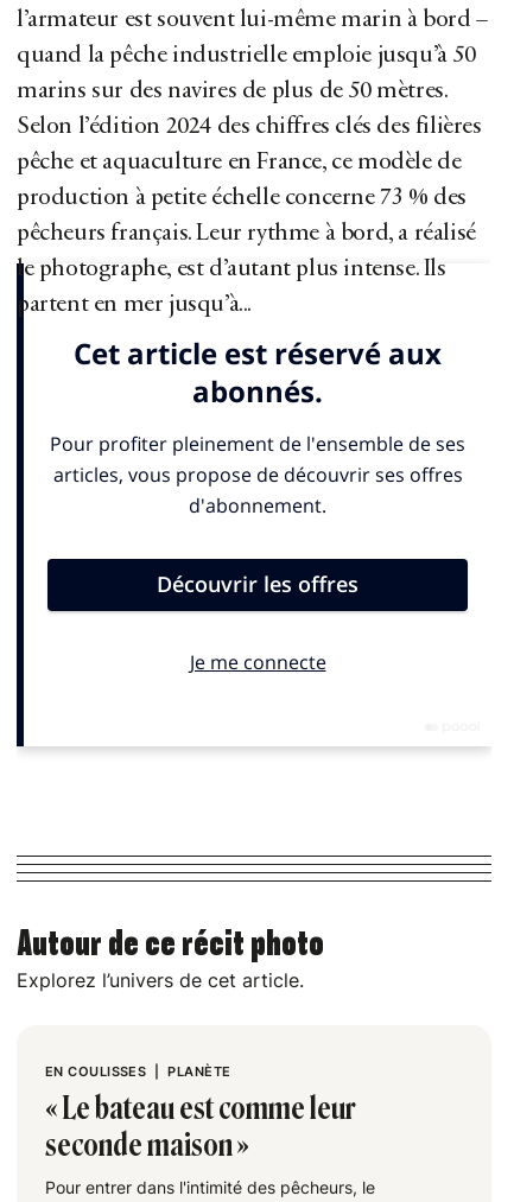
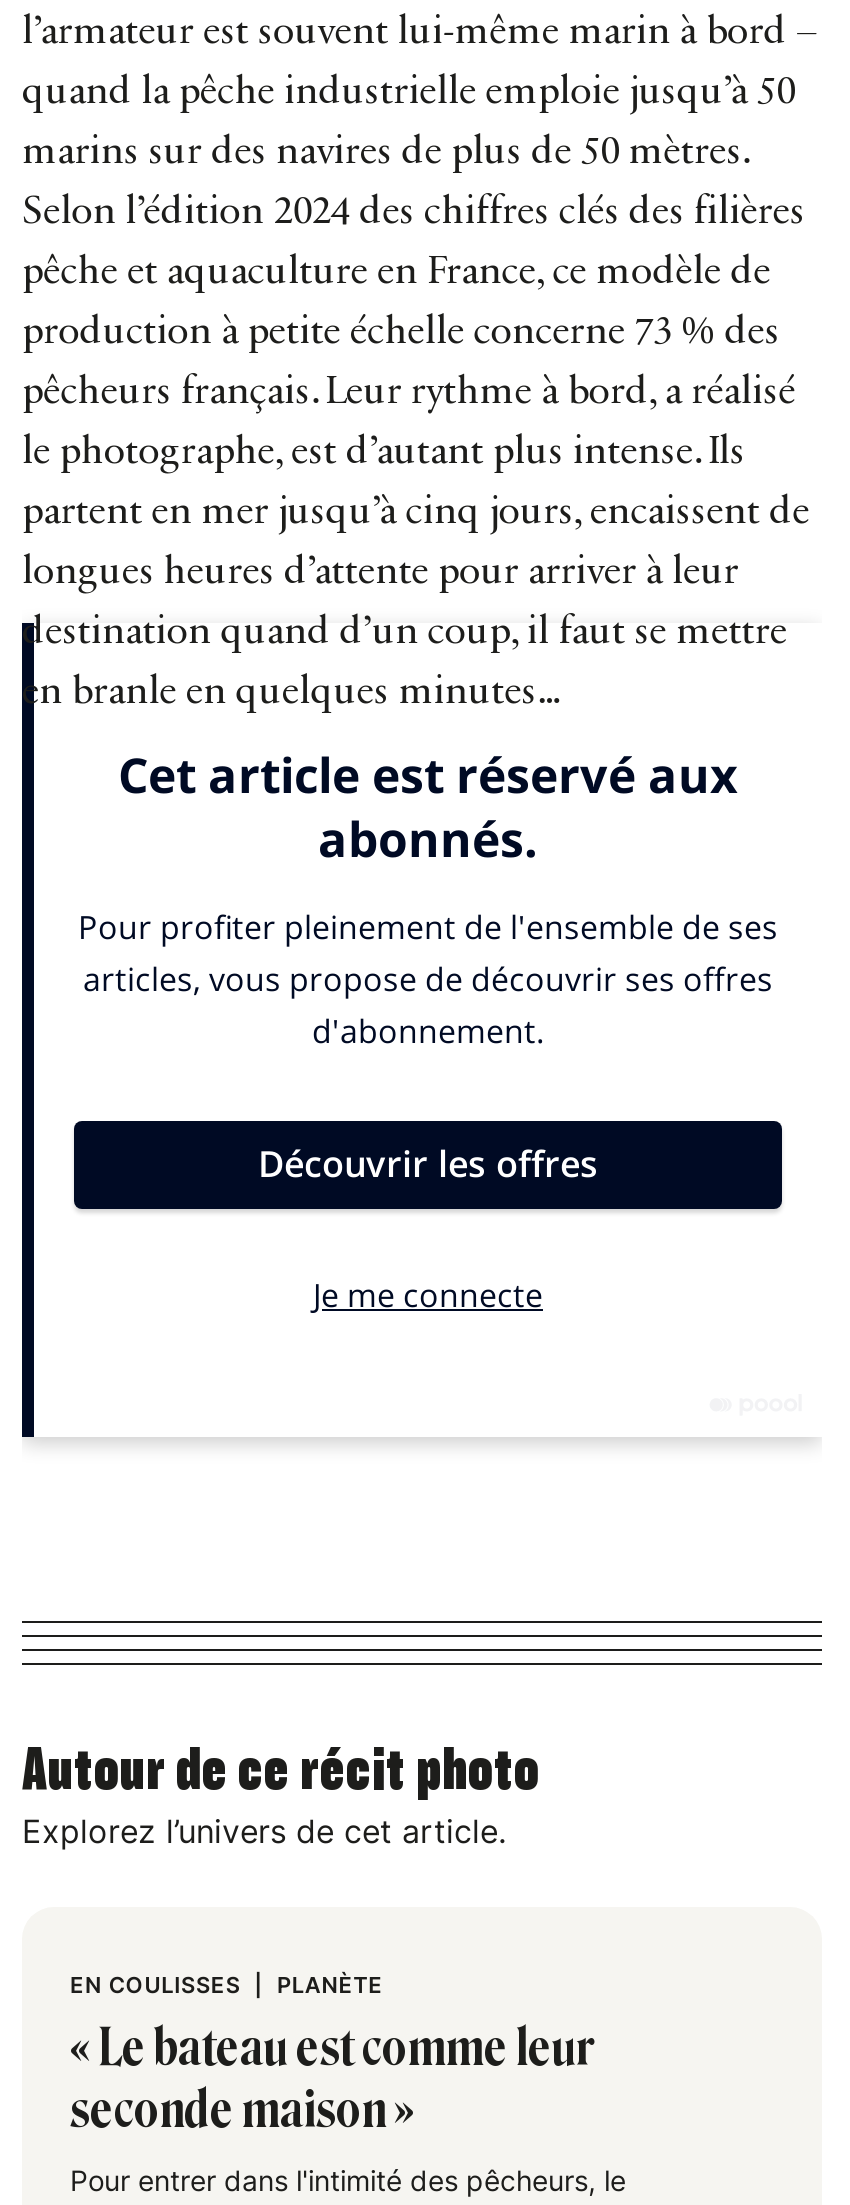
- partent en mer jusqu’à...
+ partent en mer jusqu’à cinq jours, encaissent de
+ longues heures d’attente pour arriver à leur
+ destination quand d’un coup, il faut se mettre
+ en branle en quelques minutes...
